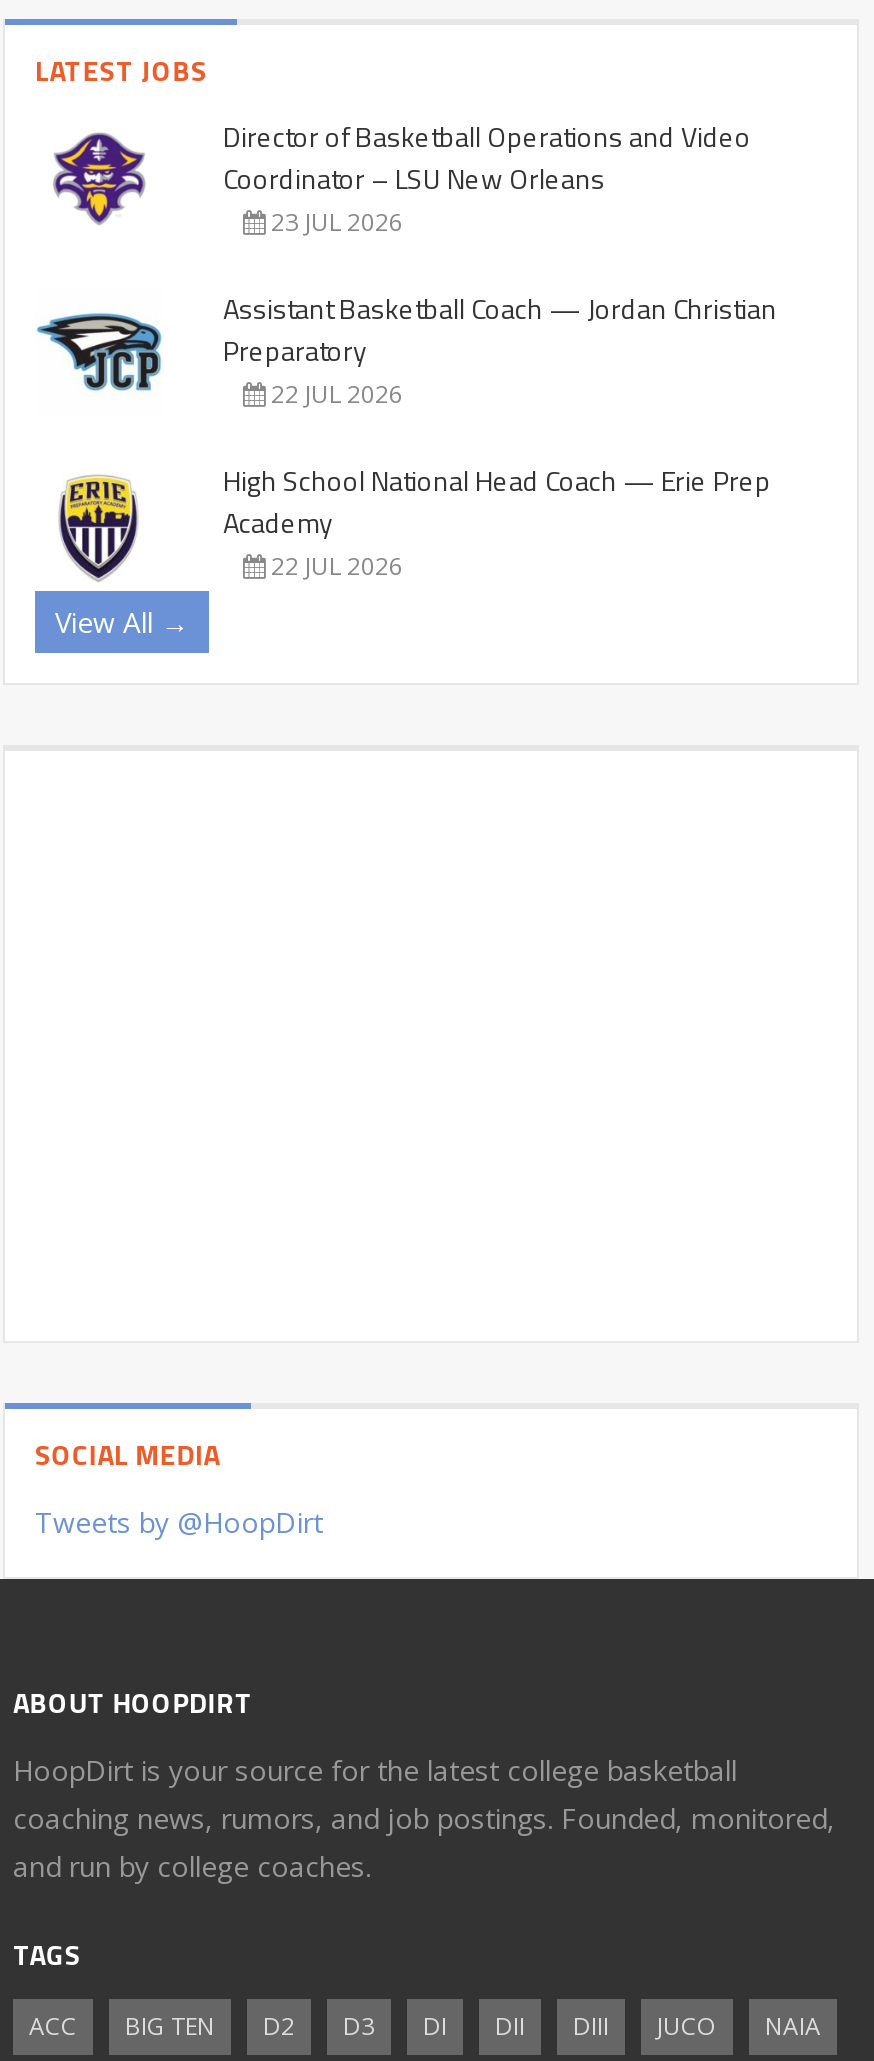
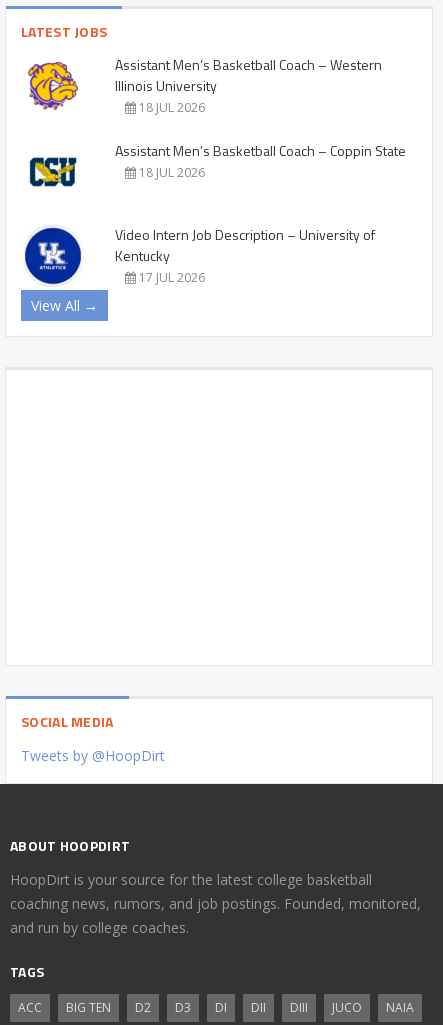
- [image]
- Director of Basketball Operations and Video
- Coordinator – LSU New Orleans
- 23 JUL 2026
+ [image]
+ Assistant Men’s Basketball Coach – Western
+ Illinois University
+ 18 JUL 2026

- [image]
- Assistant Basketball Coach — Jordan Christian
- Preparatory
- 22 JUL 2026
+ [image]
+ Assistant Men’s Basketball Coach – Coppin State
+ 18 JUL 2026

- [image]
- High School National Head Coach — Erie Prep
- Academy
- 22 JUL 2026
+ [image]
+ Video Intern Job Description – University of
+ Kentucky
+ 17 JUL 2026
